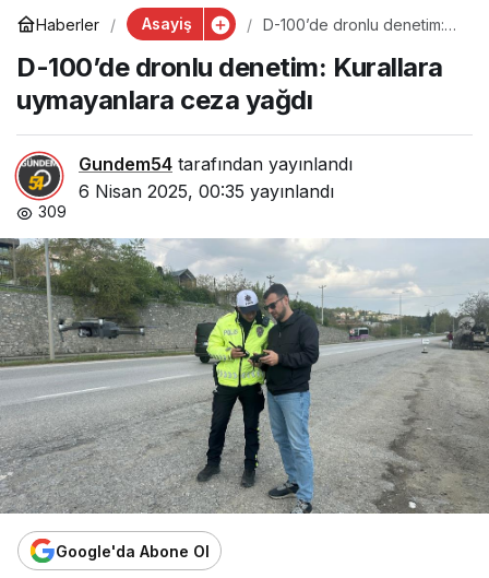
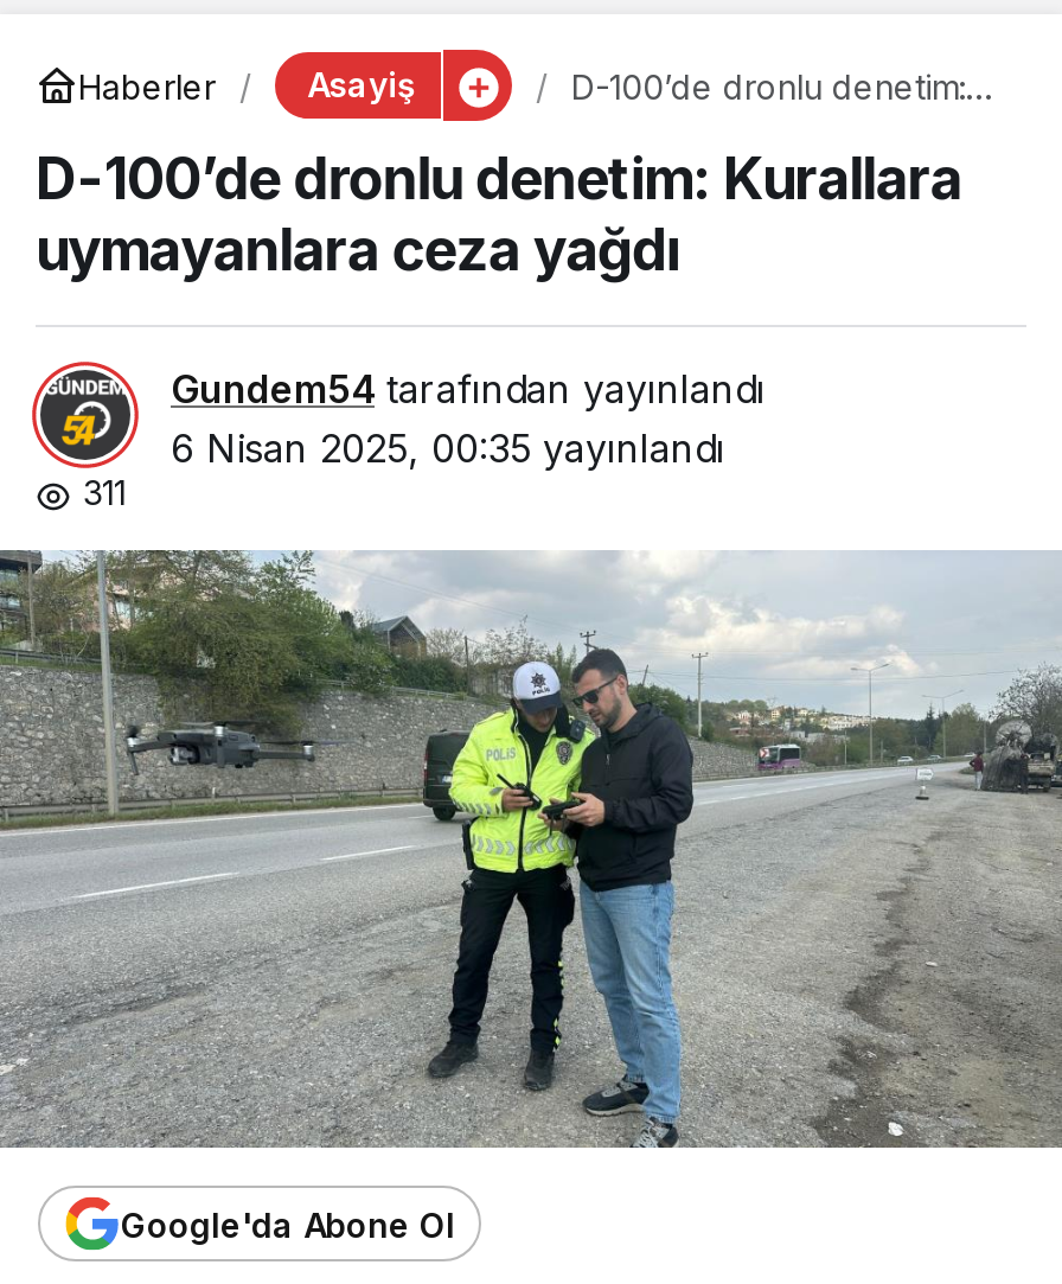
- 309
+ 311
